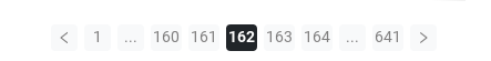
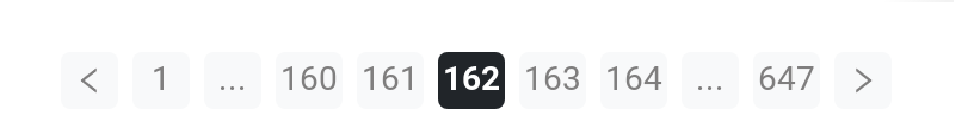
- 641
+ 647
